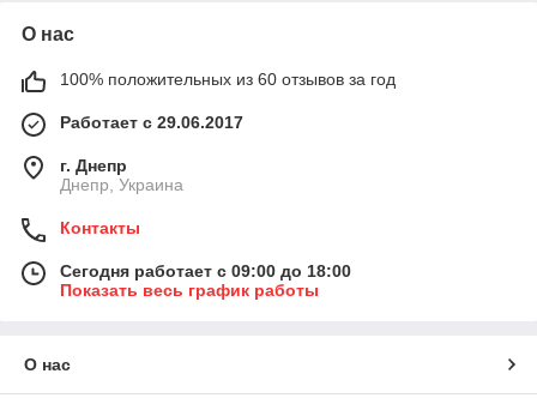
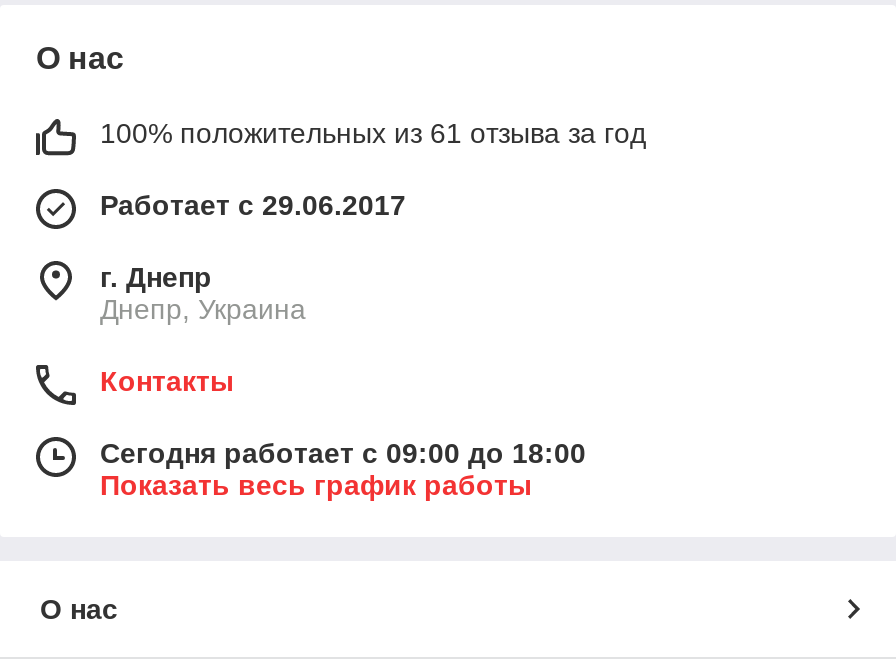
- 100% положительных из 60 отзывов за год
+ 100% положительных из 61 отзыва за год
